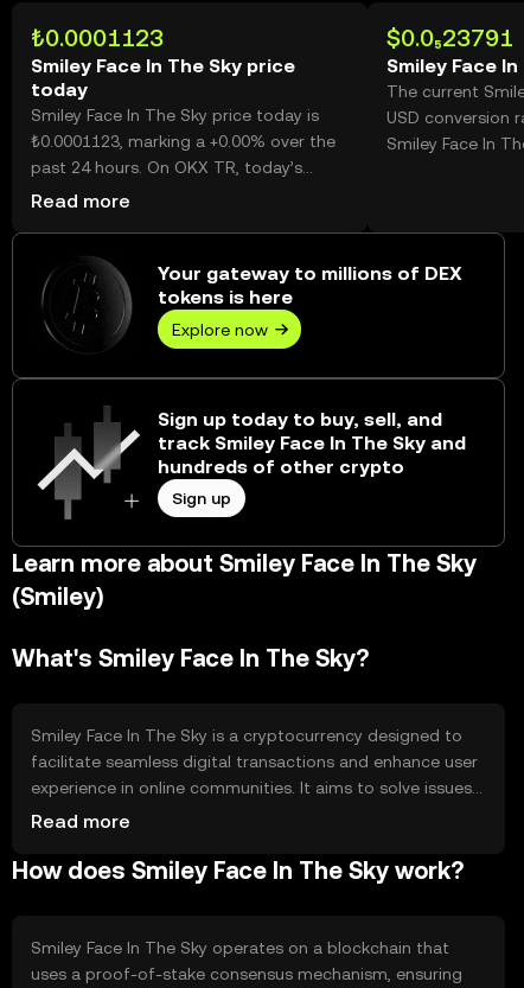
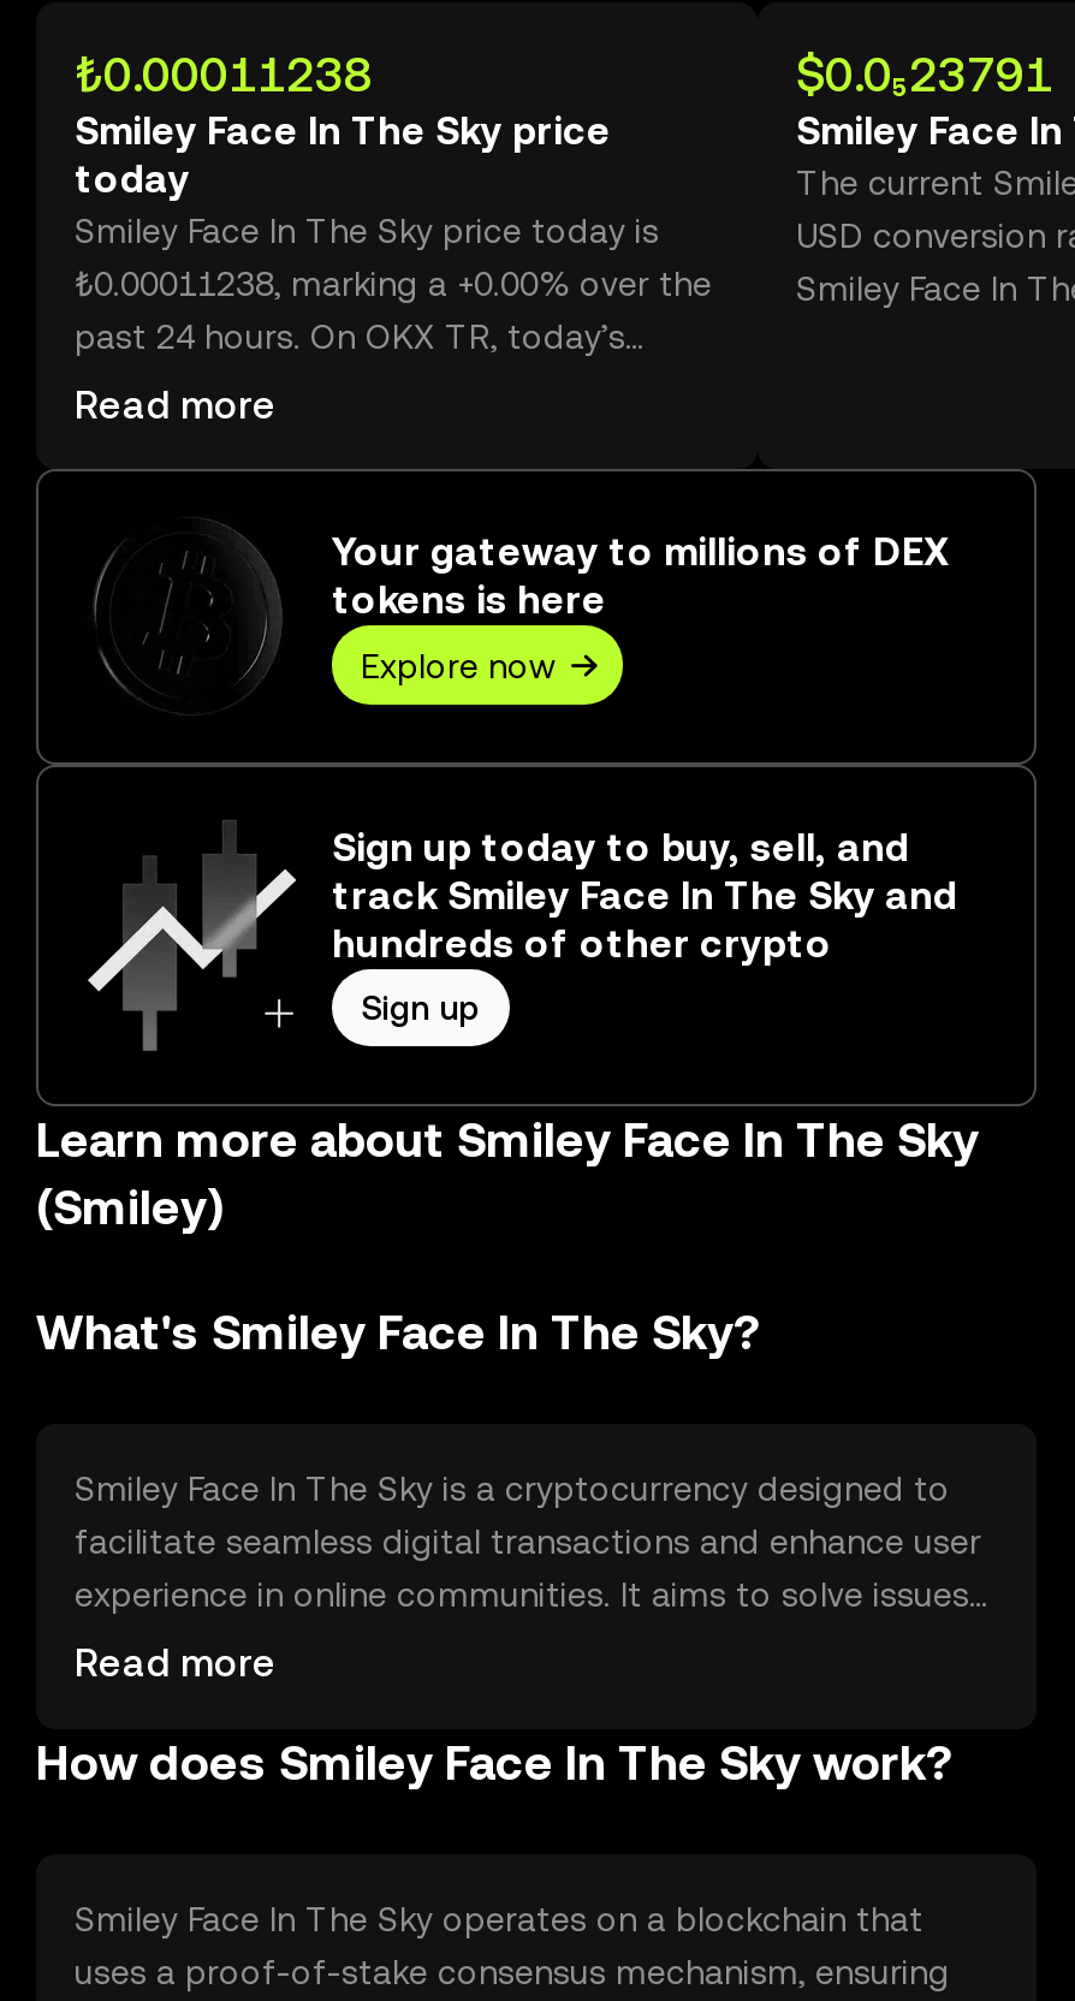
- ₺0.0001123
+ ₺0.00011238

- ₺0.0001123, marking a +0.00% over the
+ ₺0.00011238, marking a +0.00% over the
